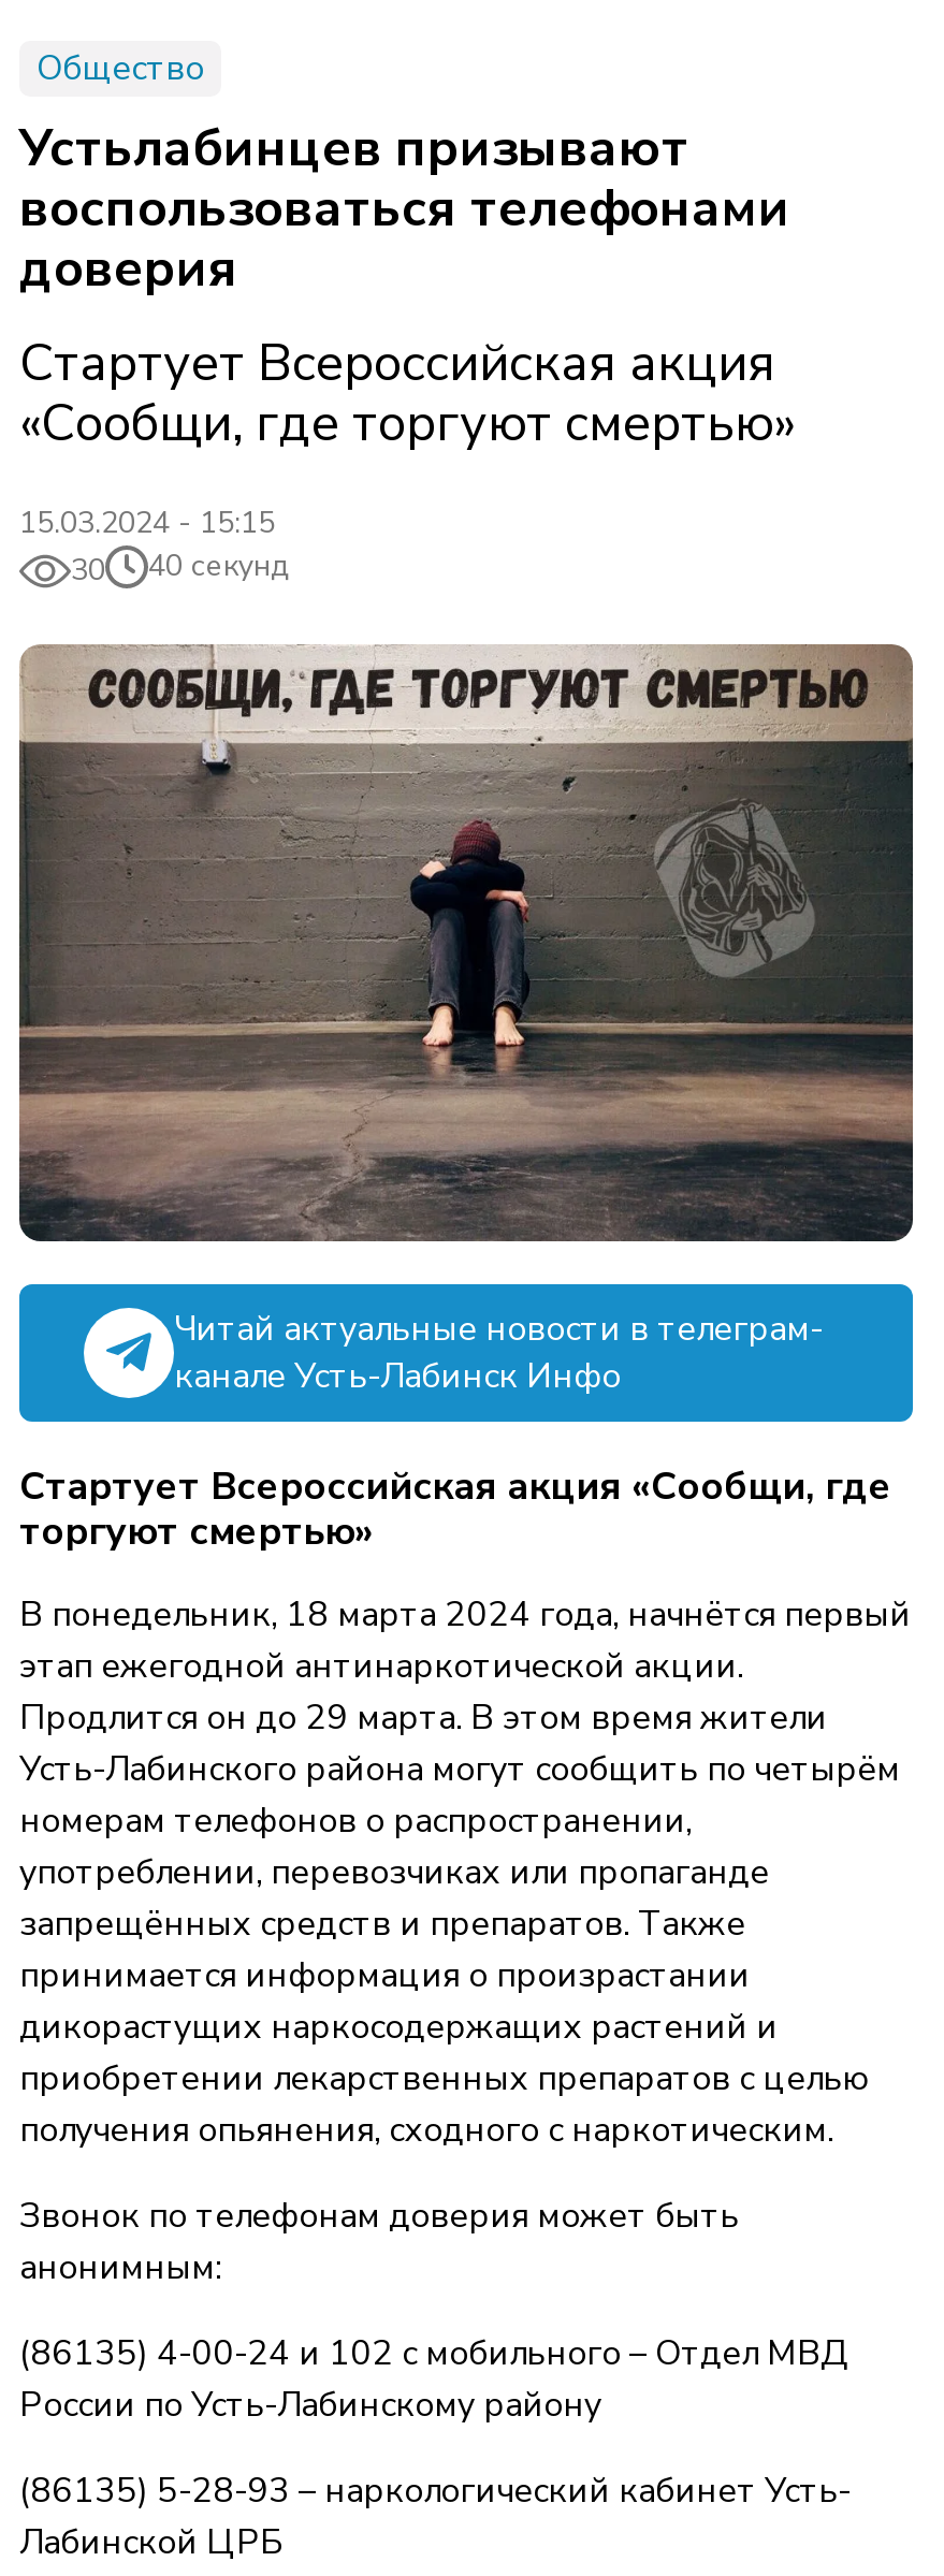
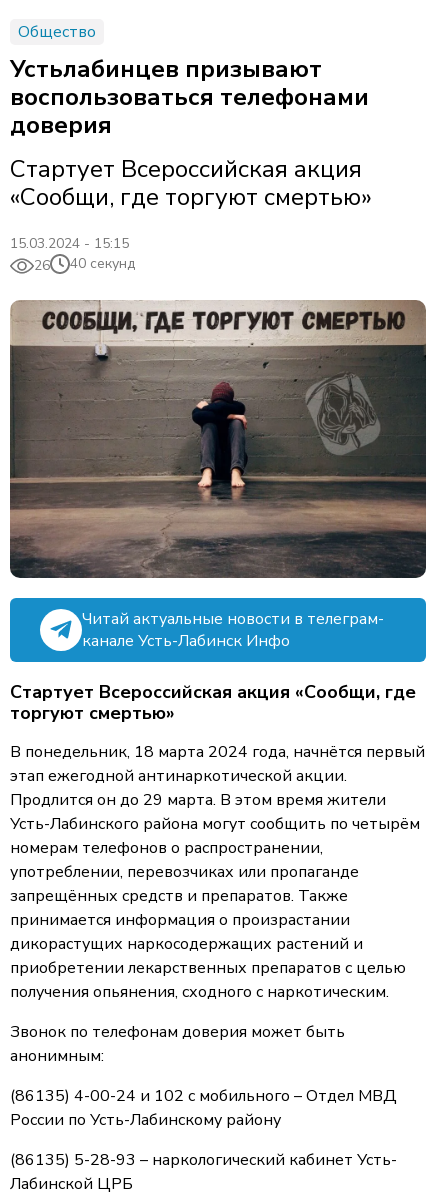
- 30 40 секунд
+ 26 40 секунд
